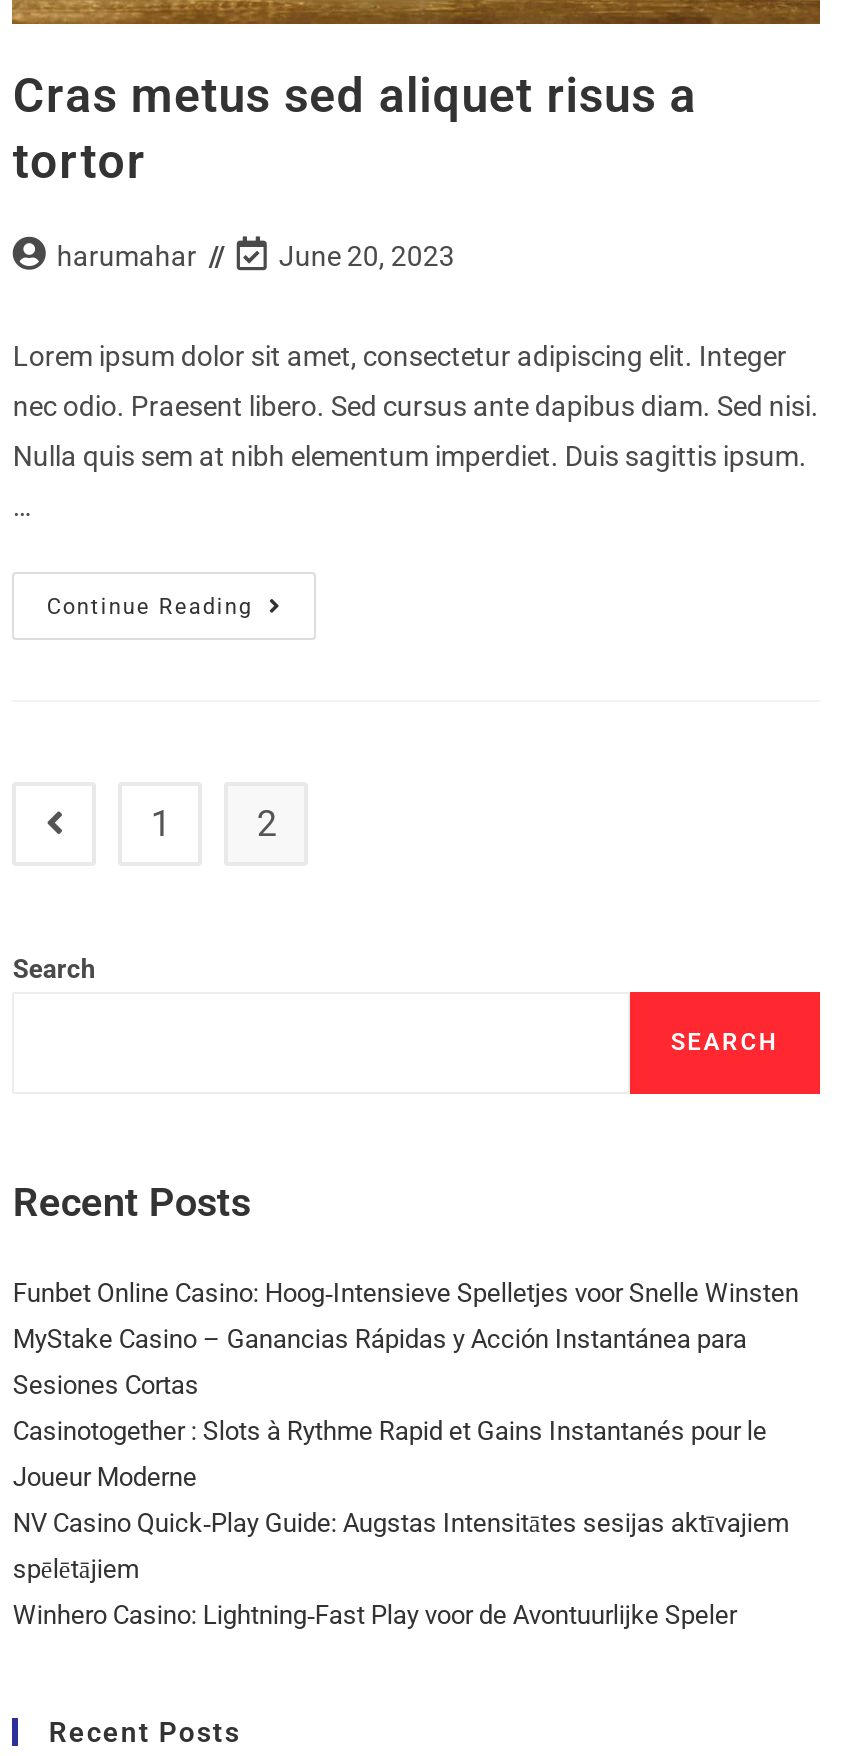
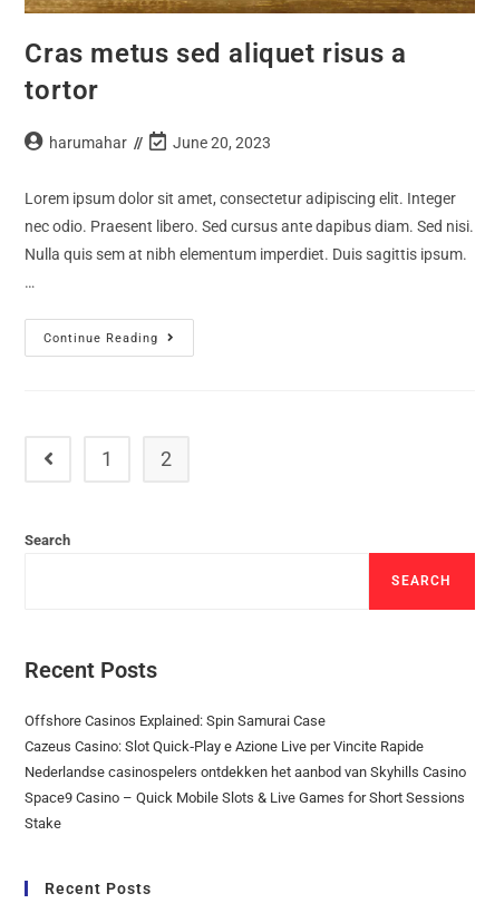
- Funbet Online Casino: Hoog‑Intensieve Spelletjes voor Snelle Winsten
- MyStake Casino – Ganancias Rápidas y Acción Instantánea para
- Sesiones Cortas
- Casinotogether : Slots à Rythme Rapid et Gains Instantanés pour le
- Joueur Moderne
- NV Casino Quick‑Play Guide: Augstas Intensitātes sesijas aktīvajiem
- spēlētājiem
- Winhero Casino: Lightning‑Fast Play voor de Avontuurlijke Speler
+ Offshore Casinos Explained: Spin Samurai Case
+ Cazeus Casino: Slot Quick‑Play e Azione Live per Vincite Rapide
+ Nederlandse casinospelers ontdekken het aanbod van Skyhills Casino
+ Space9 Casino – Quick Mobile Slots & Live Games for Short Sessions
+ Stake
